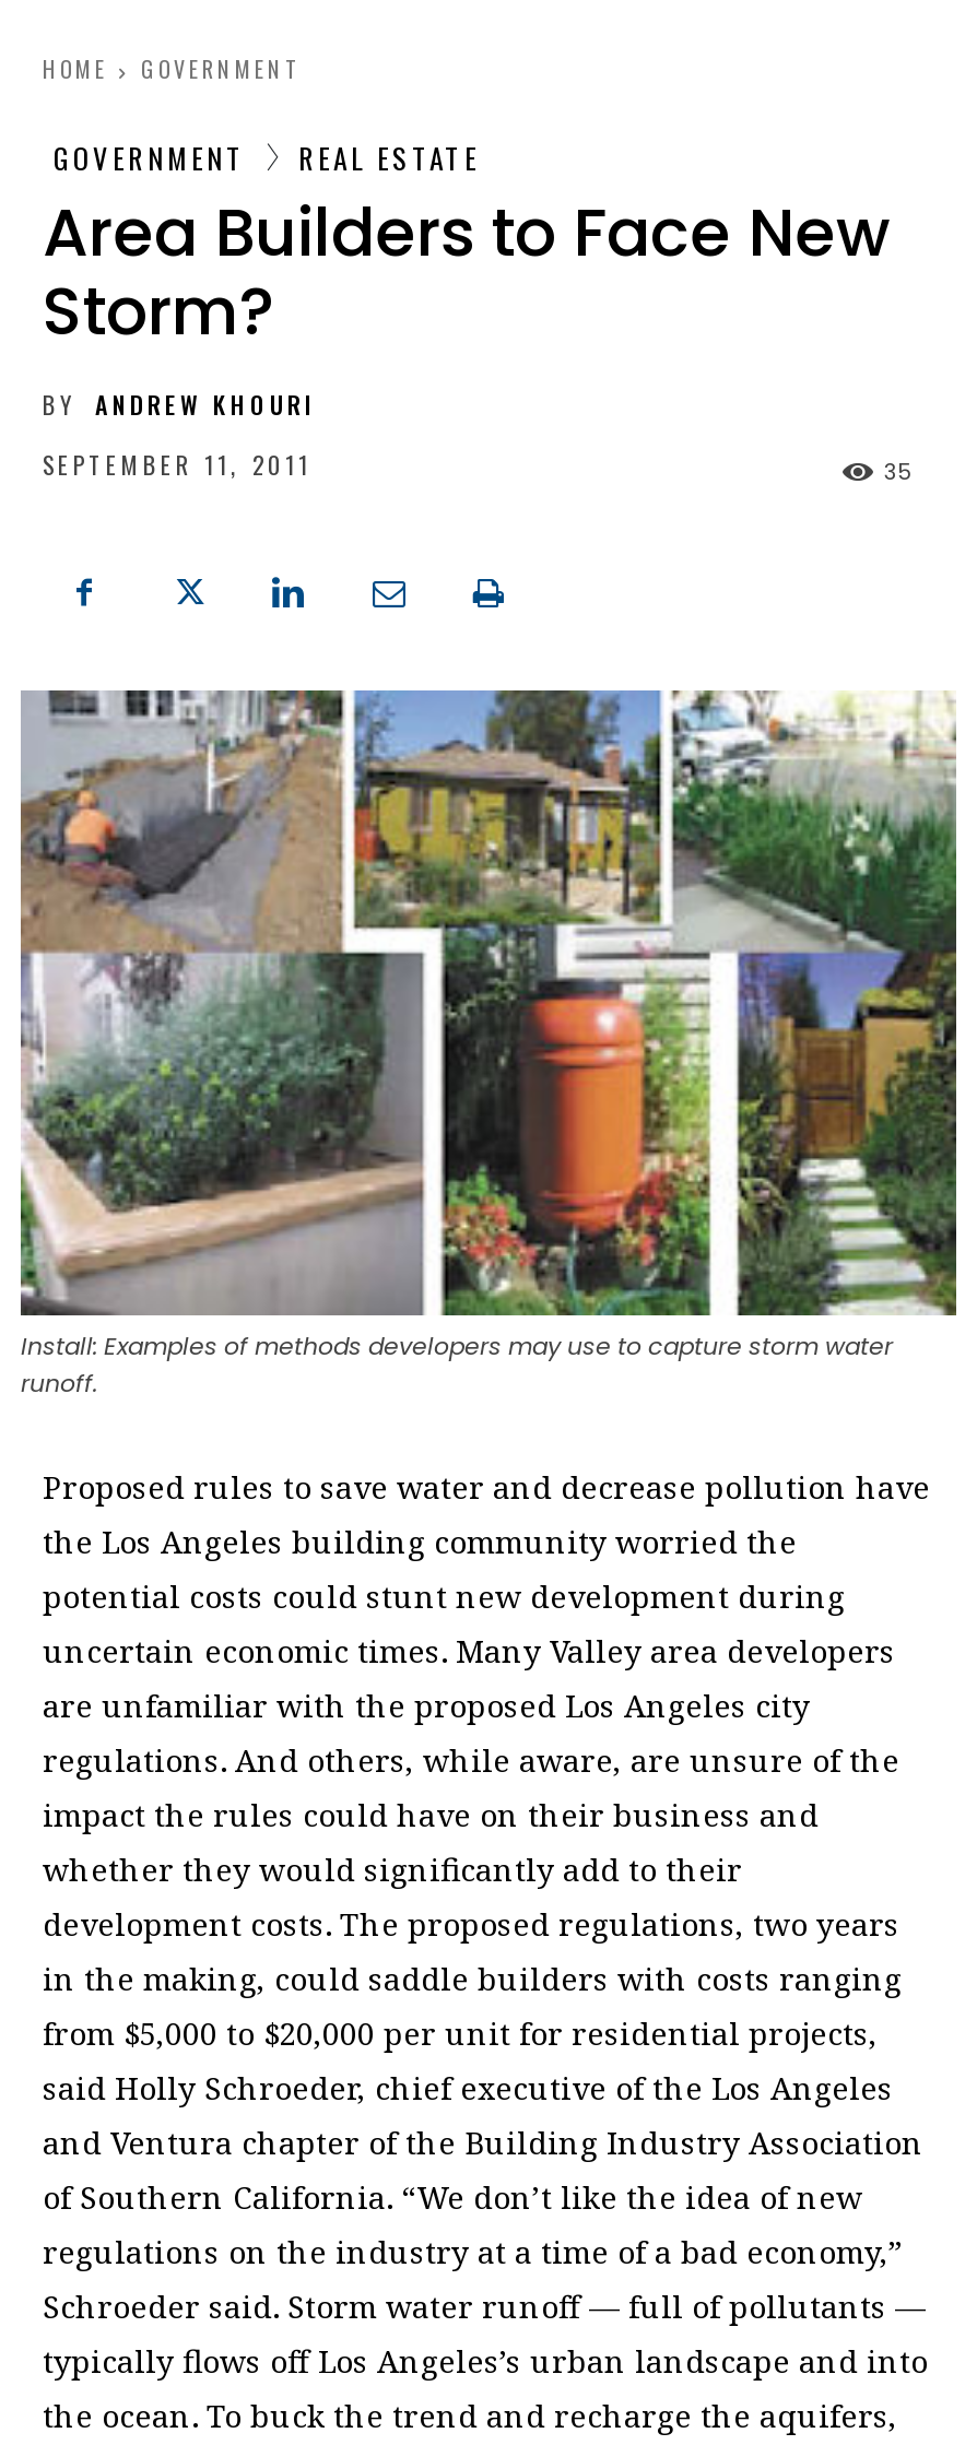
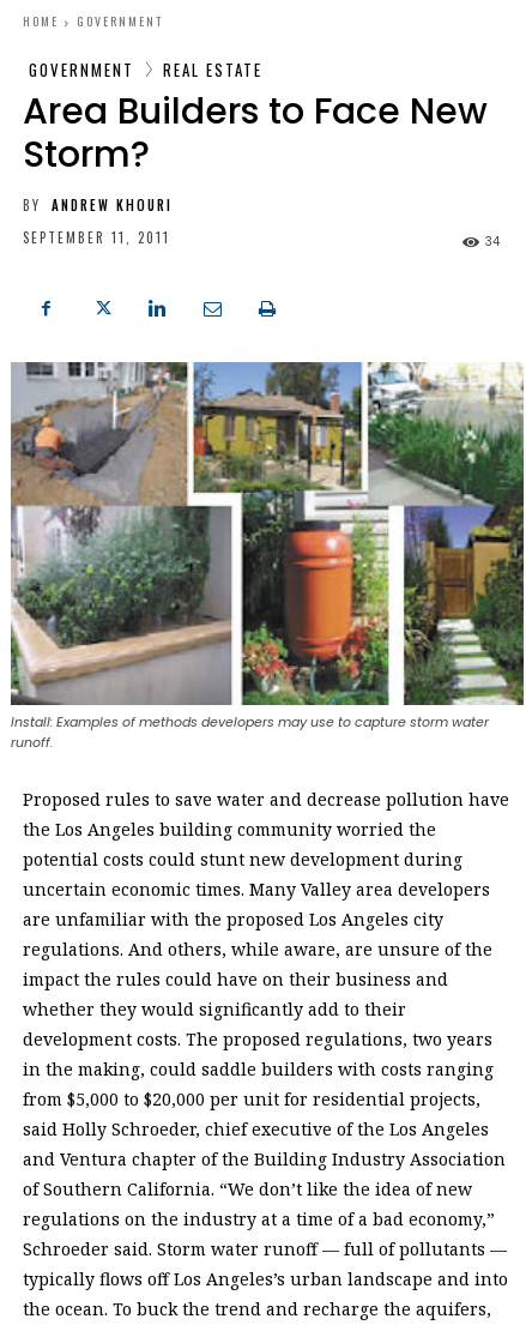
- 35
+ 34
